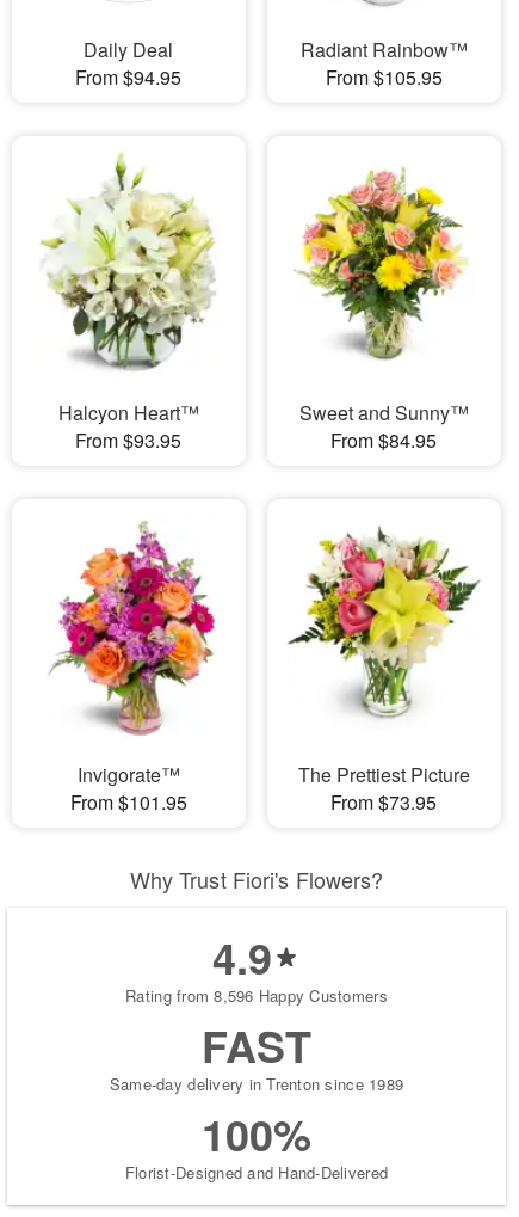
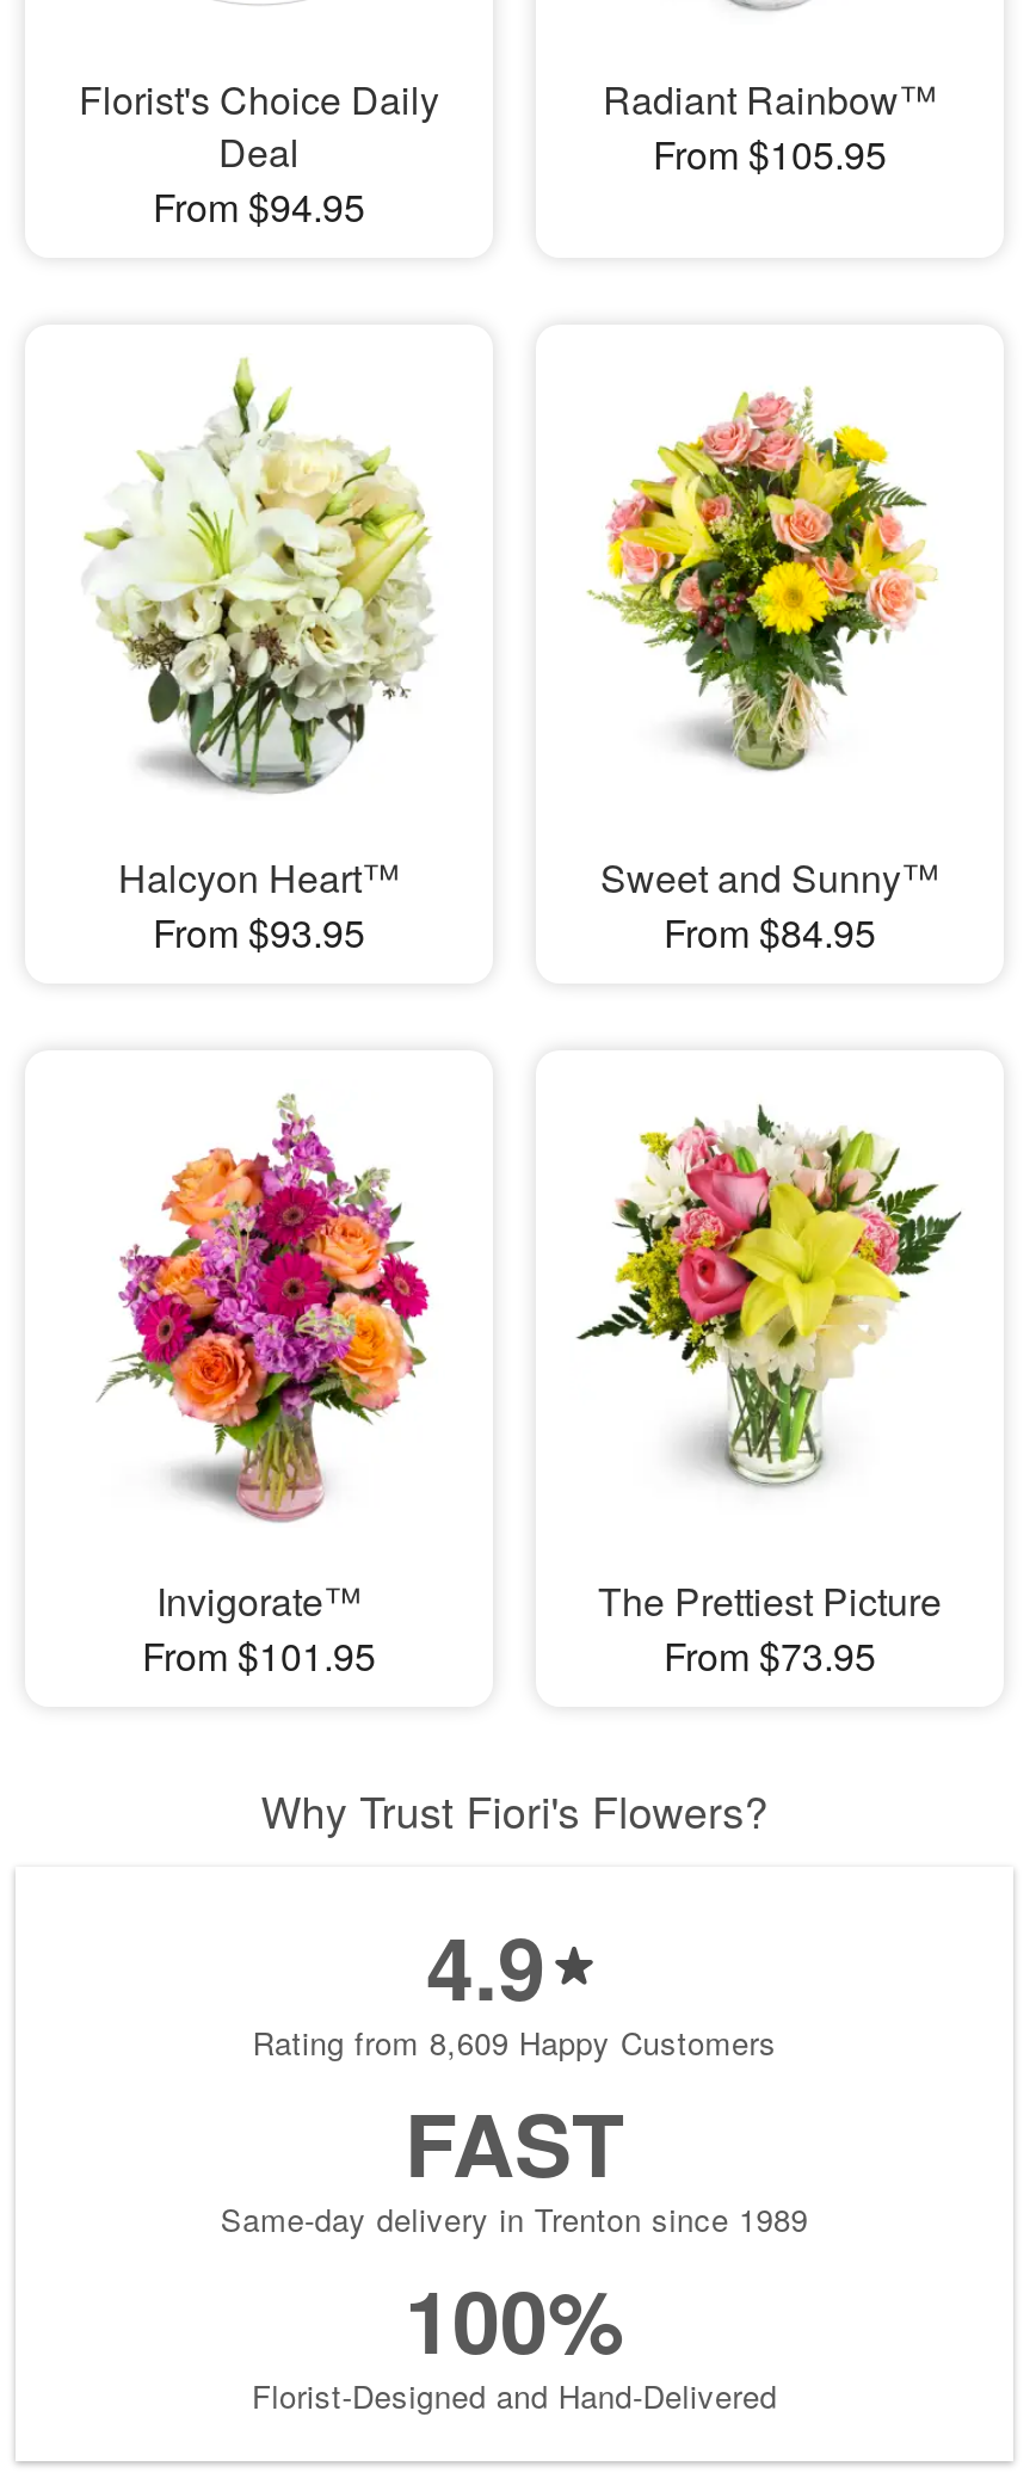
- Daily Deal
+ Florist's Choice Daily
+ Deal

- Rating from 8,596 Happy Customers
+ Rating from 8,609 Happy Customers
